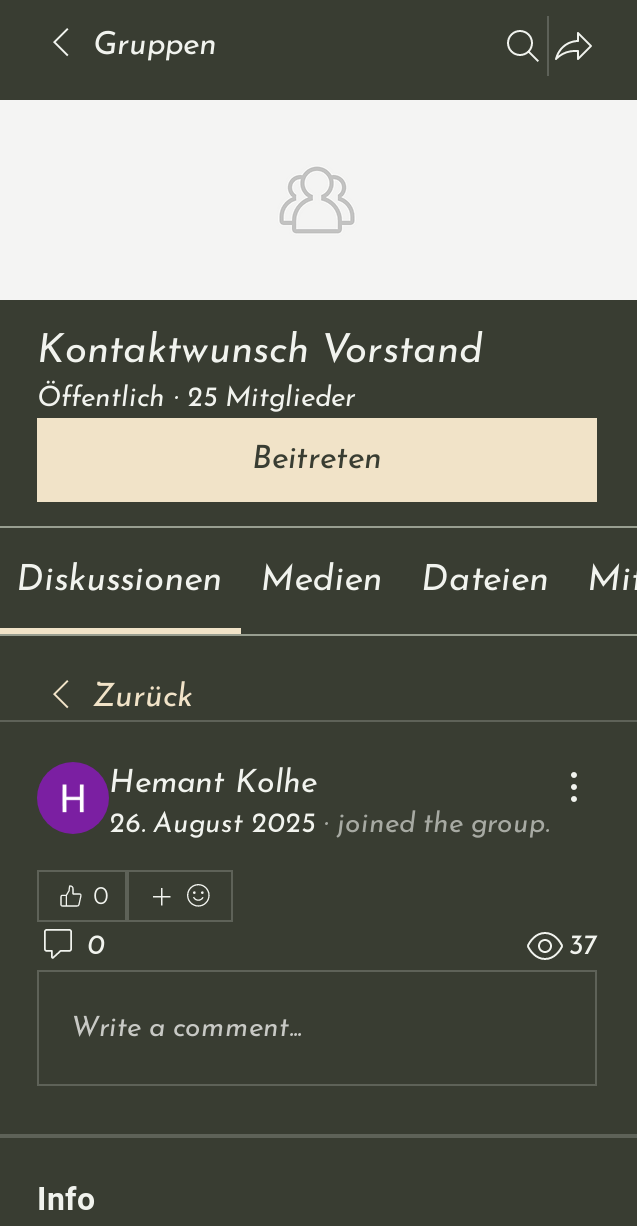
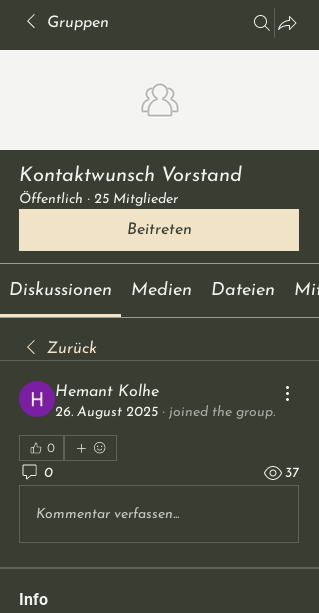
- Write a comment...
+ Kommentar verfassen...
